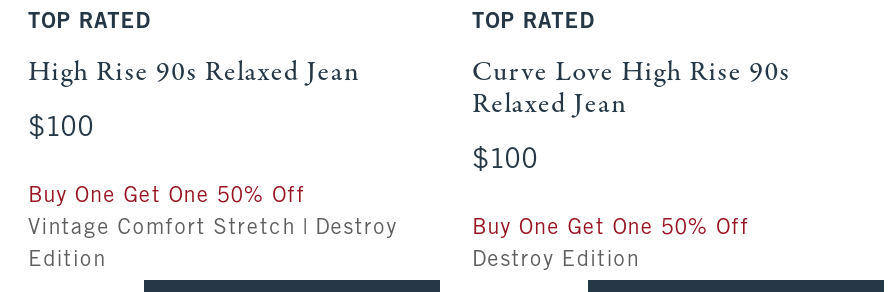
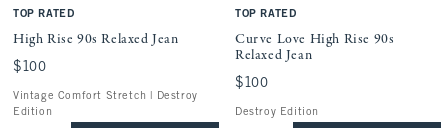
- Buy One Get One 50% Off

- Buy One Get One 50% Off
